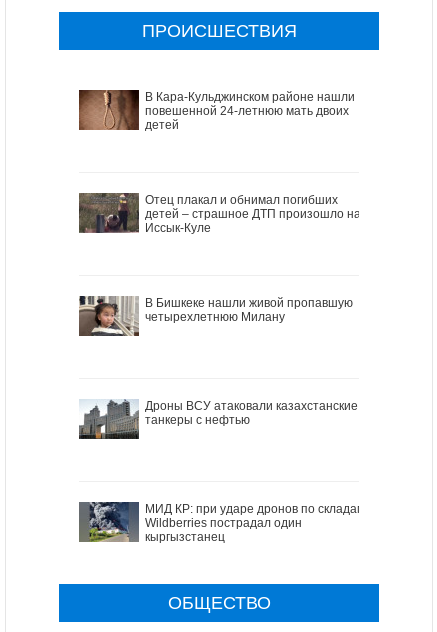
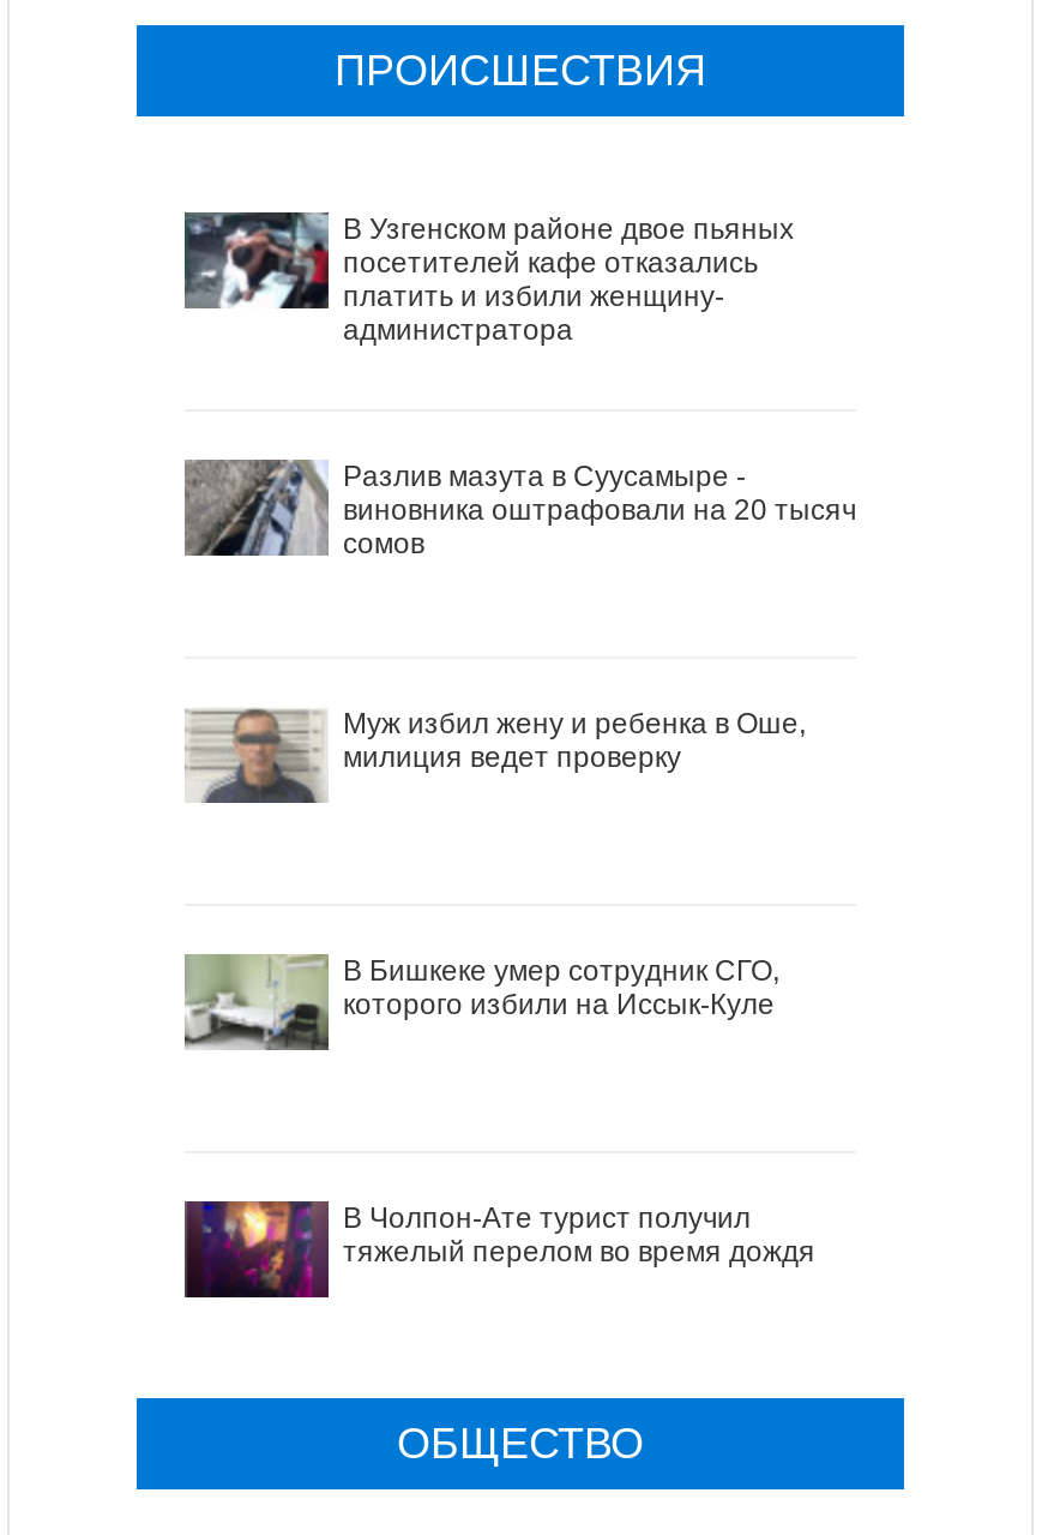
- [image]
- В Кара-Кульджинском районе нашли
- повешенной 24-летнюю мать двоих
- детей
+ [image]
+ В Узгенском районе двое пьяных
+ посетителей кафе отказались
+ платить и избили женщину-
+ администратора

- [image]
- Отец плакал и обнимал погибших
- детей – страшное ДТП произошло на
- Иссык-Куле
+ [image]
+ Разлив мазута в Суусамыре -
+ виновника оштрафовали на 20 тысяч
+ сомов

- [image]
- В Бишкеке нашли живой пропавшую
- четырехлетнюю Милану
+ [image]
+ Муж избил жену и ребенка в Оше,
+ милиция ведет проверку

- [image]
- Дроны ВСУ атаковали казахстанские
- танкеры с нефтью
+ [image]
+ В Бишкеке умер сотрудник СГО,
+ которого избили на Иссык-Куле

- [image]
- МИД КР: при ударе дронов по складам
- Wildberries пострадал один
- кыргызстанец
+ [image]
+ В Чолпон-Ате турист получил
+ тяжелый перелом во время дождя
